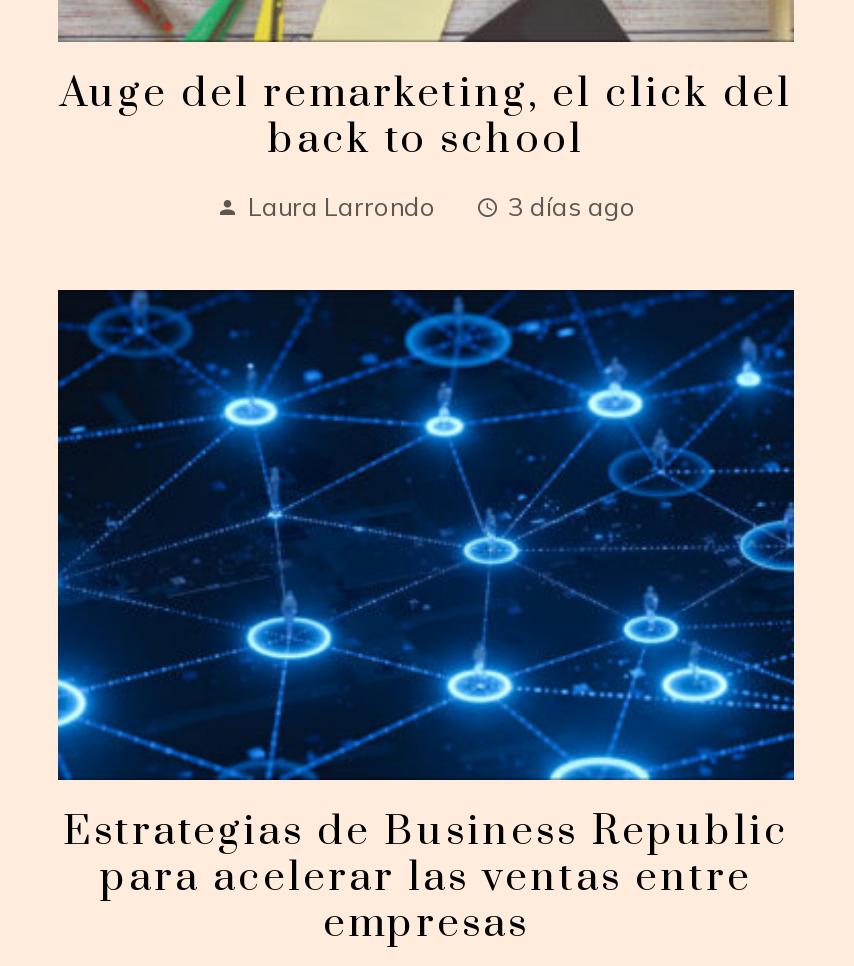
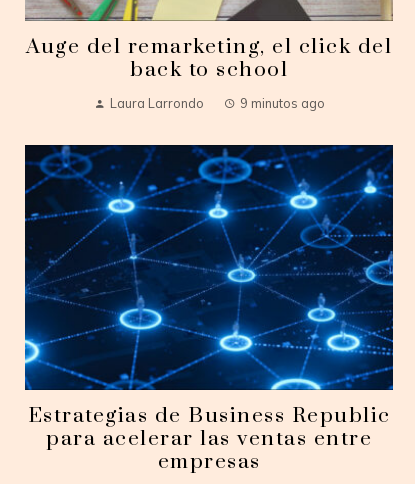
- 3 días ago
+ 9 minutos ago
